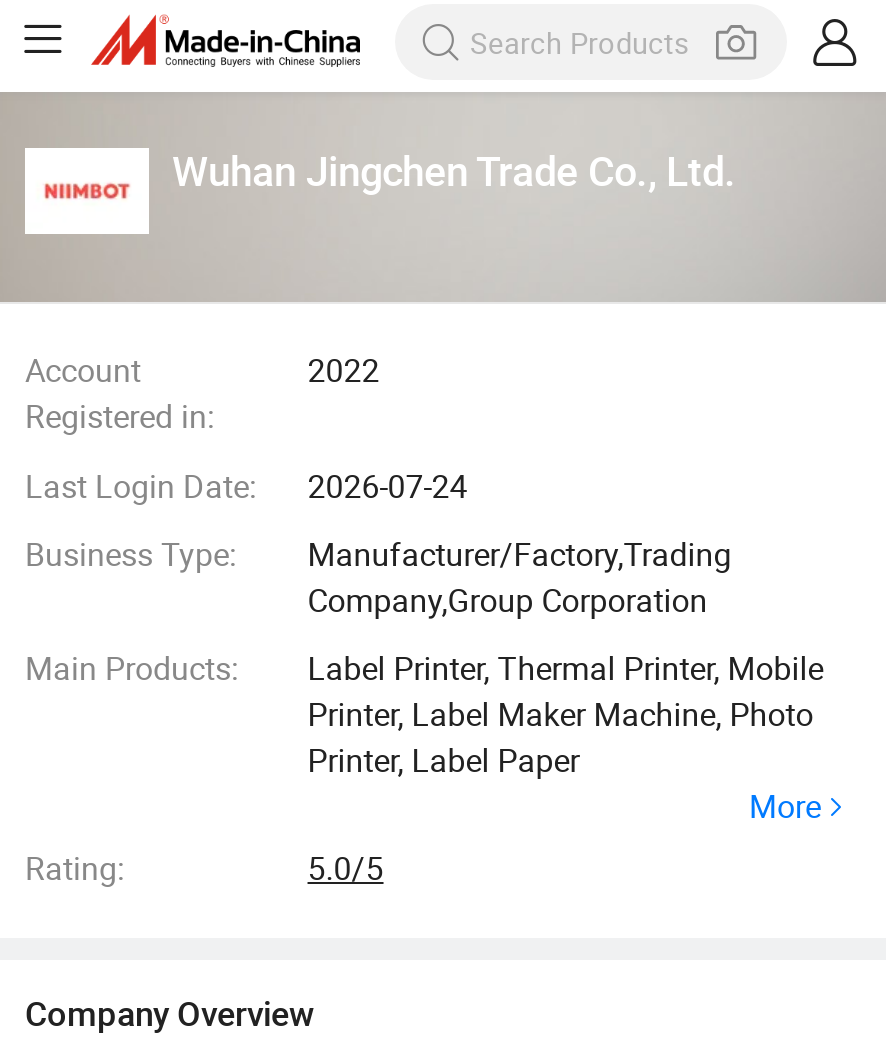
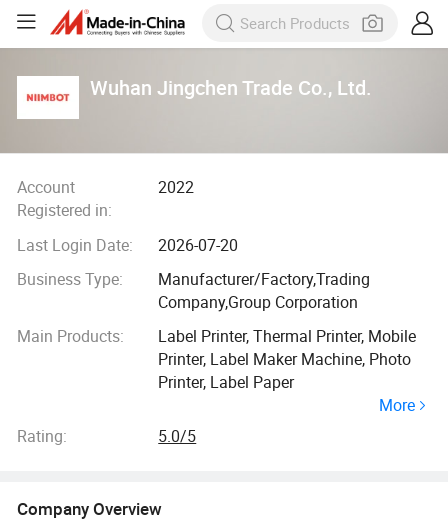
- Last Login Date: 2026-07-24
+ Last Login Date: 2026-07-20
